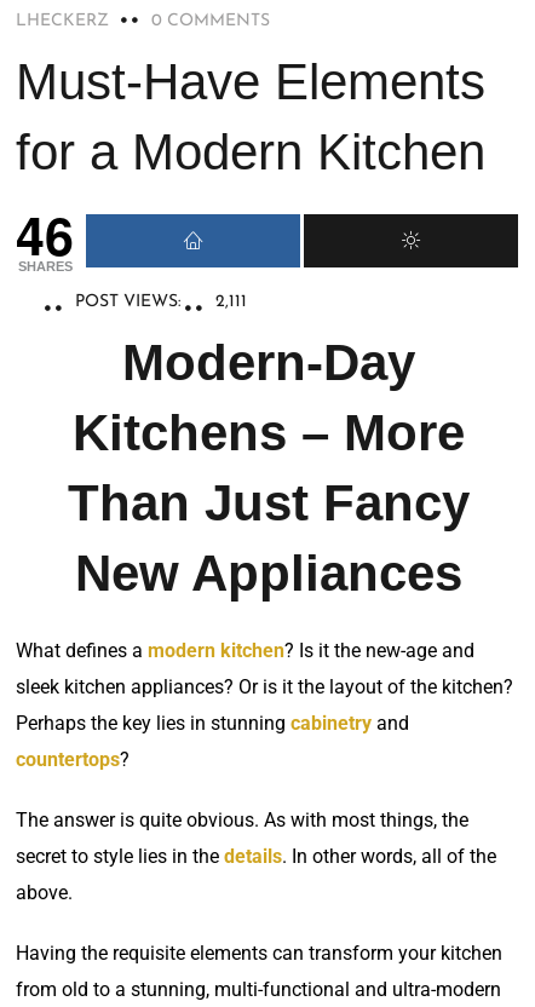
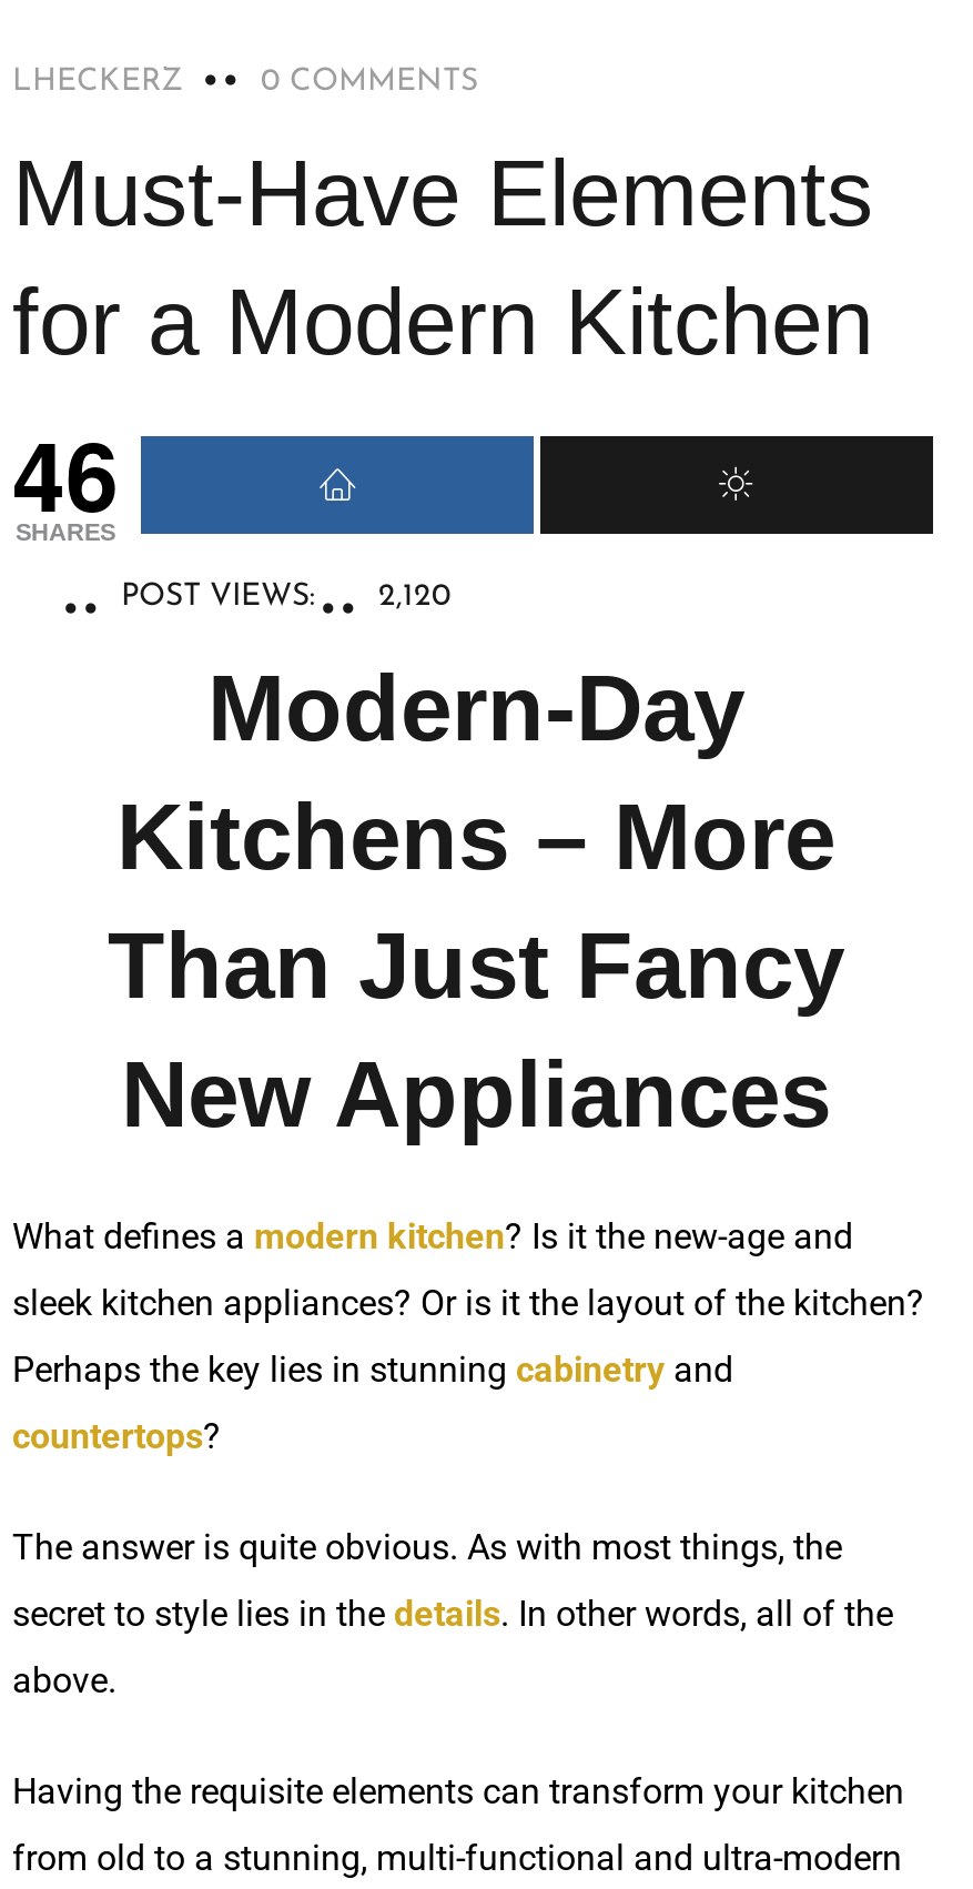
- POST VIEWS: 2,111
+ POST VIEWS: 2,120
